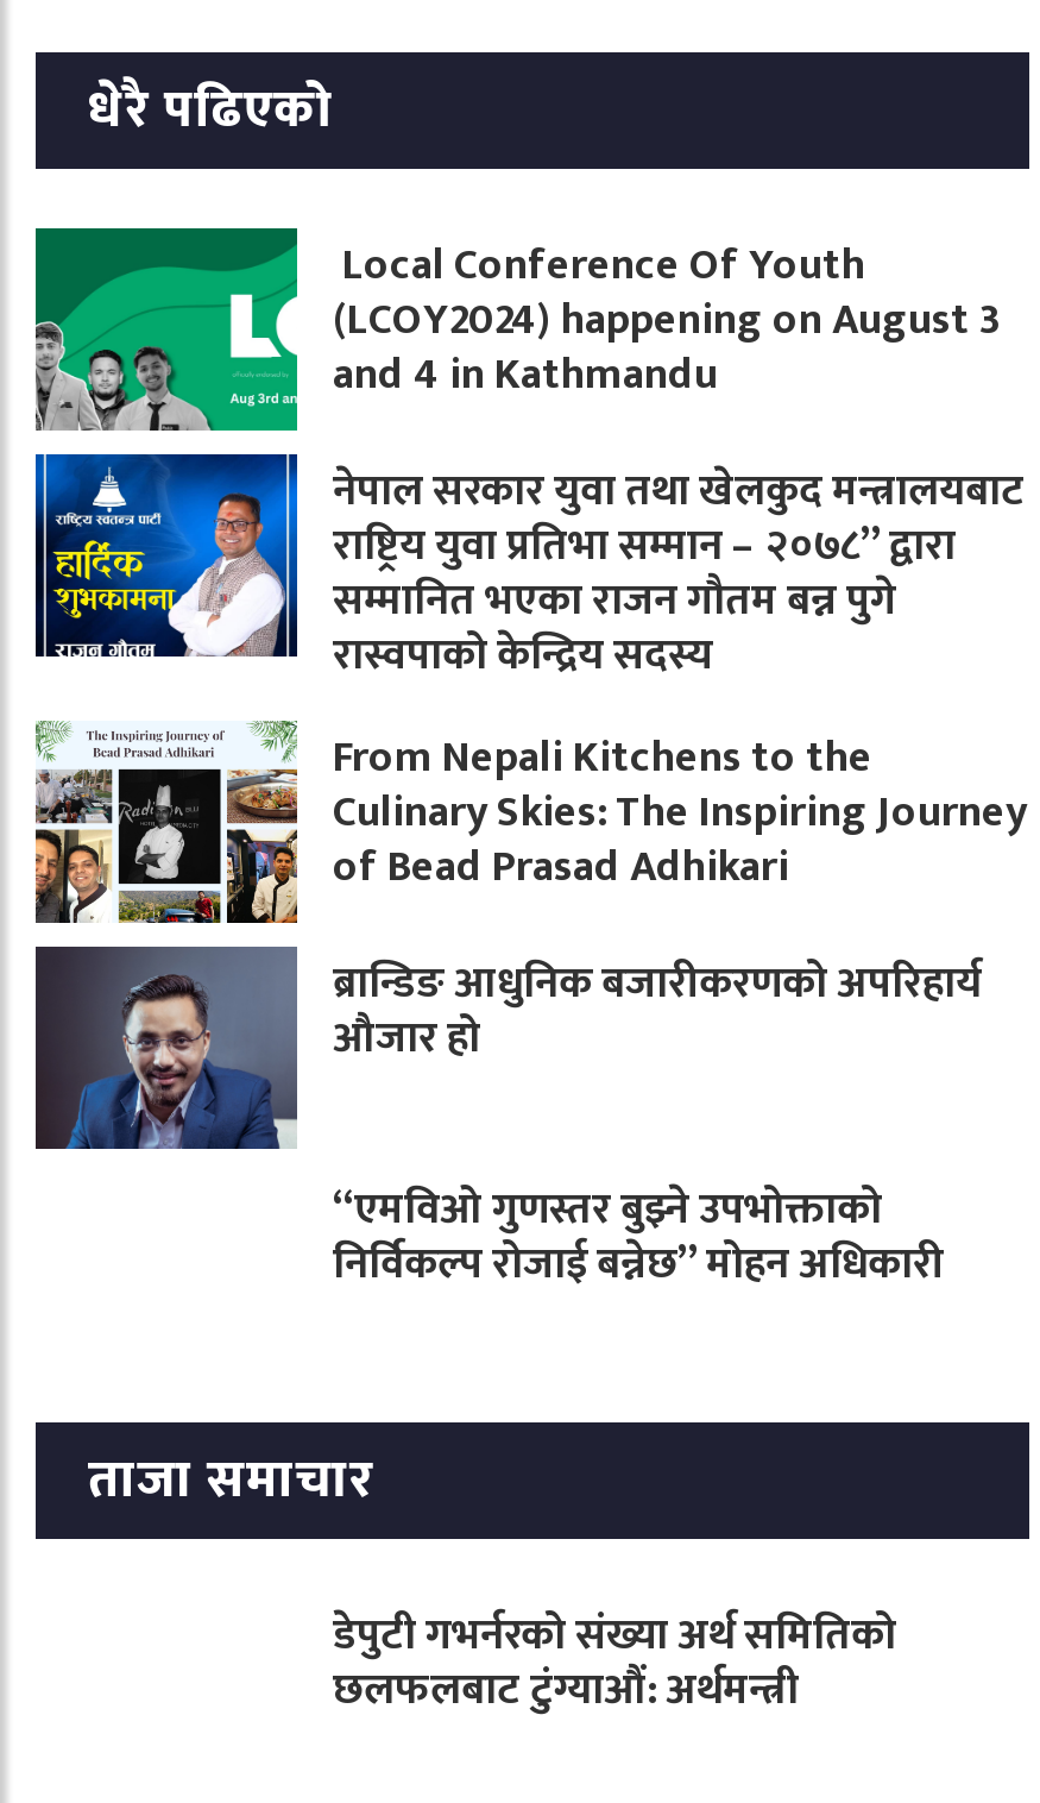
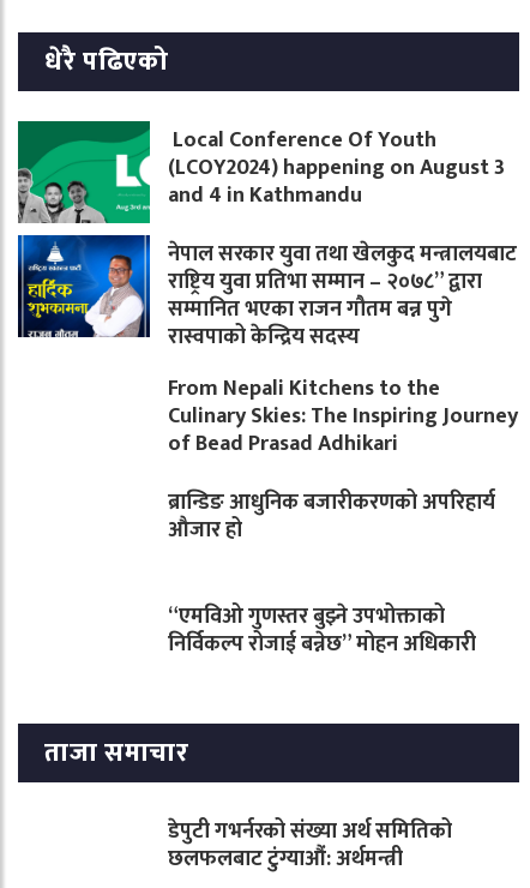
- [image]

- [image]
